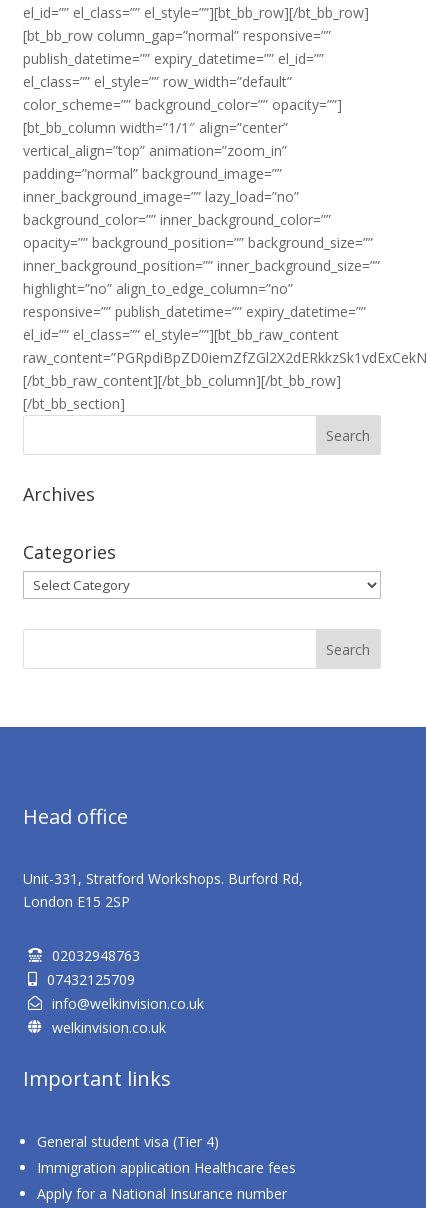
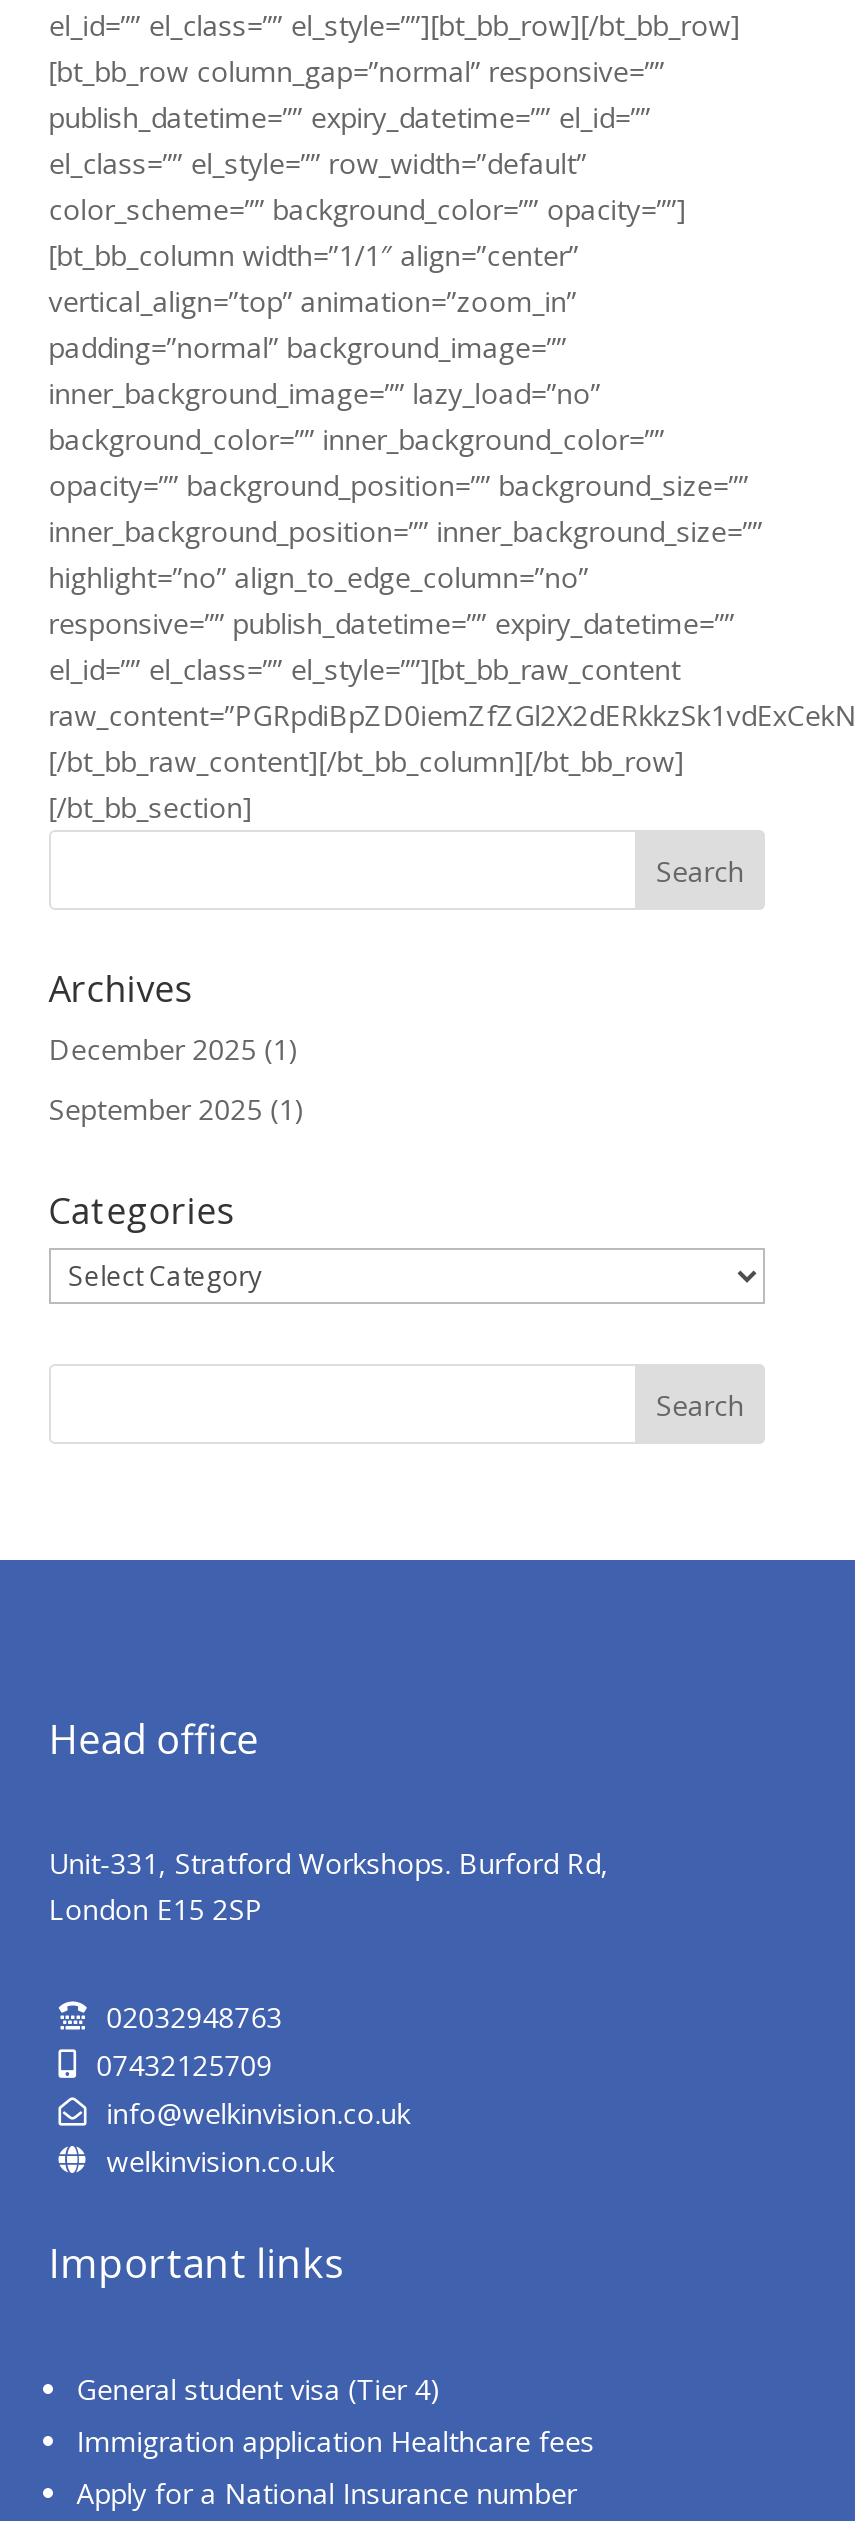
+ December 2025 (1)
+ September 2025 (1)
